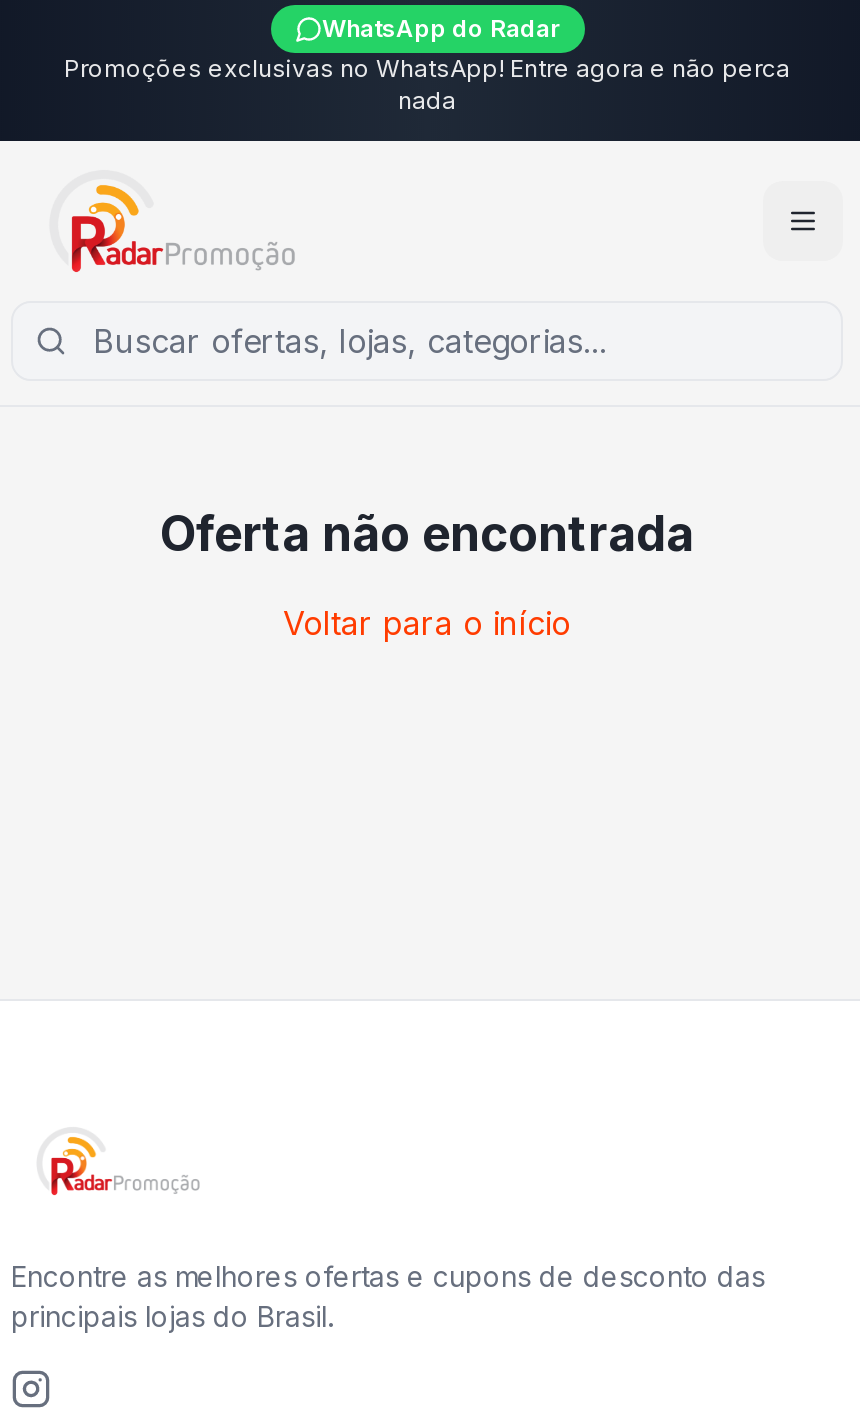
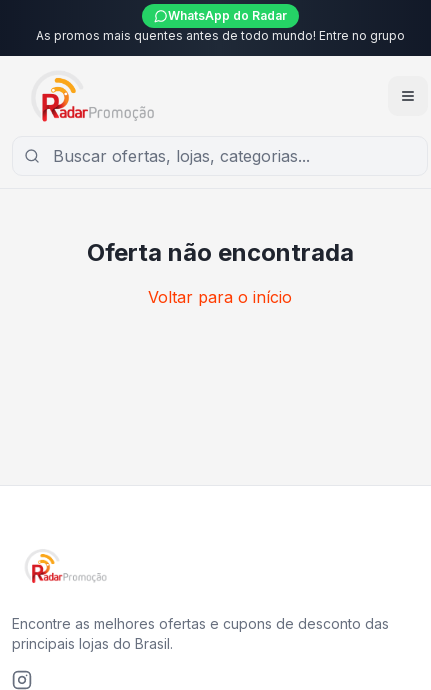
- Promoções exclusivas no WhatsApp! Entre agora e não perca
- nada
+ As promos mais quentes antes de todo mundo! Entre no grupo
